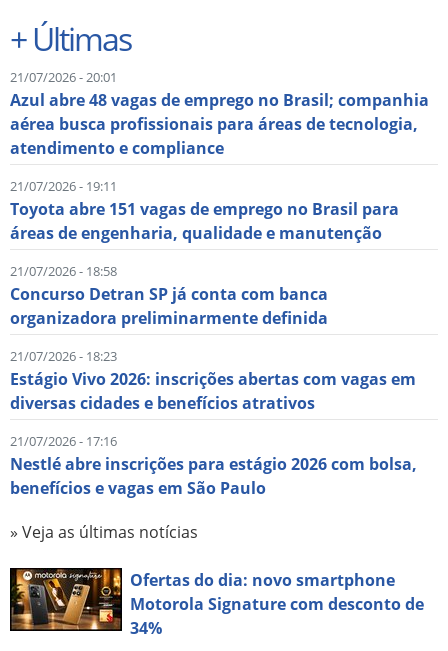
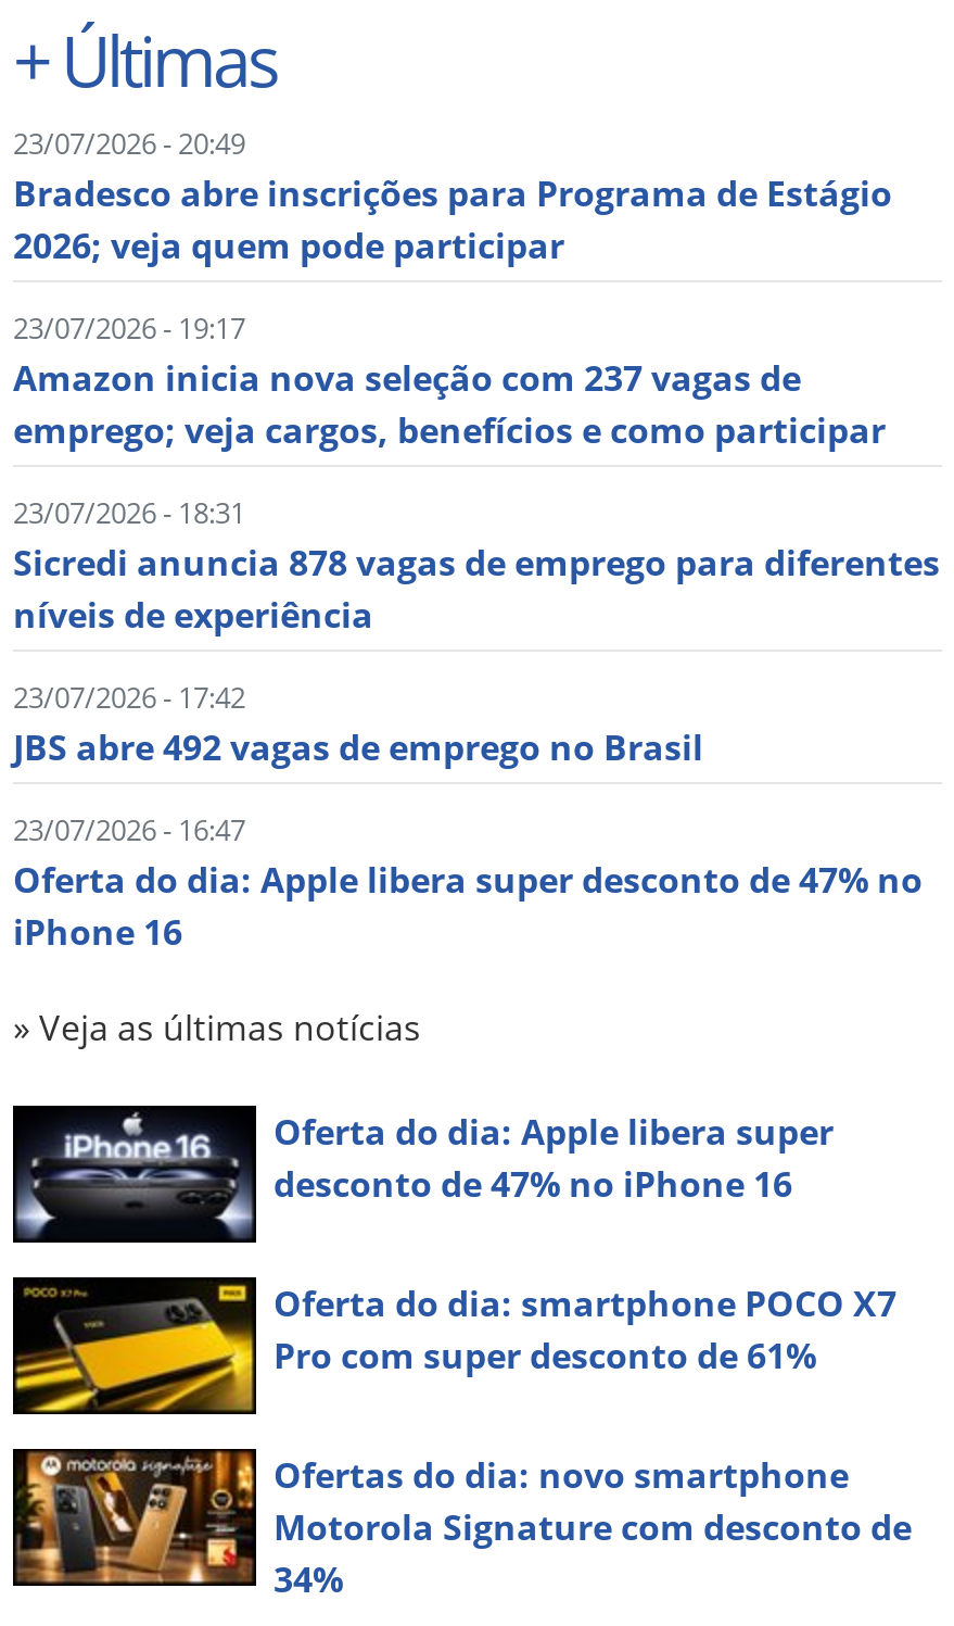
- 21/07/2026 - 20:01
- Azul abre 48 vagas de emprego no Brasil; companhia
- aérea busca profissionais para áreas de tecnologia,
- atendimento e compliance
+ 23/07/2026 - 20:49
+ Bradesco abre inscrições para Programa de Estágio
+ 2026; veja quem pode participar

- 21/07/2026 - 19:11
- Toyota abre 151 vagas de emprego no Brasil para
- áreas de engenharia, qualidade e manutenção
+ 23/07/2026 - 19:17
+ Amazon inicia nova seleção com 237 vagas de
+ emprego; veja cargos, benefícios e como participar

- 21/07/2026 - 18:58
- Concurso Detran SP já conta com banca
- organizadora preliminarmente definida
+ 23/07/2026 - 18:31
+ Sicredi anuncia 878 vagas de emprego para diferentes
+ níveis de experiência

- 21/07/2026 - 18:23
- Estágio Vivo 2026: inscrições abertas com vagas em
- diversas cidades e benefícios atrativos
+ 23/07/2026 - 17:42
+ JBS abre 492 vagas de emprego no Brasil

- 21/07/2026 - 17:16
- Nestlé abre inscrições para estágio 2026 com bolsa,
- benefícios e vagas em São Paulo
+ 23/07/2026 - 16:47
+ Oferta do dia: Apple libera super desconto de 47% no
+ iPhone 16

moved up: » Veja as últimas notícias

+ [image]
+ Oferta do dia: Apple libera super
+ desconto de 47% no iPhone 16
+ Oferta do dia: smartphone POCO X7
+ Pro com super desconto de 61%
